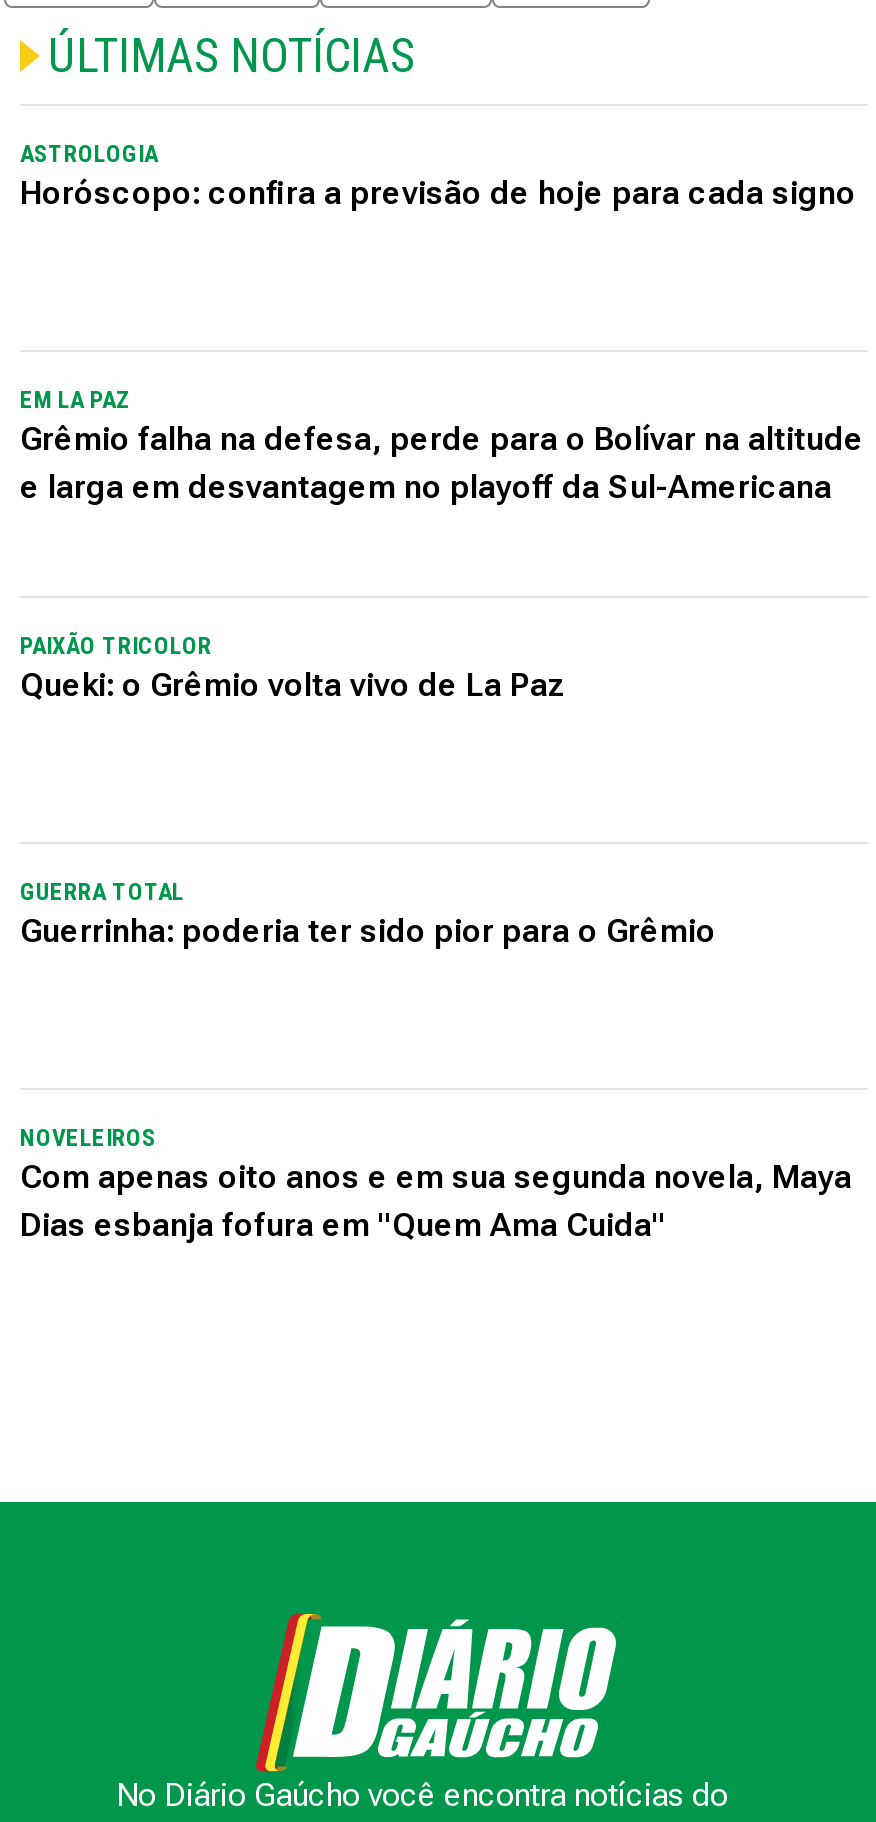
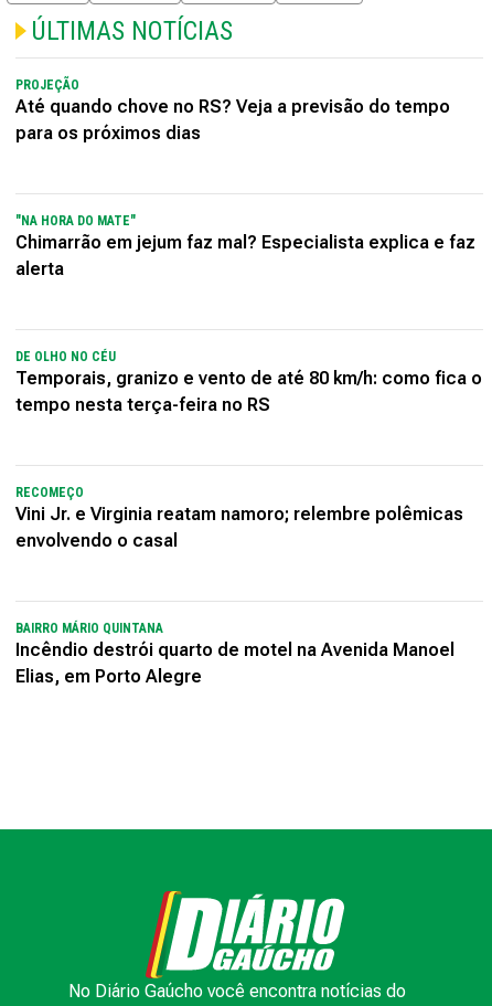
- ASTROLOGIA
- Horóscopo: confira a previsão de hoje para cada signo
+ PROJEÇÃO
+ Até quando chove no RS? Veja a previsão do tempo
+ para os próximos dias

- EM LA PAZ
- Grêmio falha na defesa, perde para o Bolívar na altitude
- e larga em desvantagem no playoff da Sul-Americana
+ "NA HORA DO MATE"
+ Chimarrão em jejum faz mal? Especialista explica e faz
+ alerta

- PAIXÃO TRICOLOR
- Queki: o Grêmio volta vivo de La Paz
+ DE OLHO NO CÉU
+ Temporais, granizo e vento de até 80 km/h: como fica o
+ tempo nesta terça-feira no RS

- GUERRA TOTAL
- Guerrinha: poderia ter sido pior para o Grêmio
+ RECOMEÇO
+ Vini Jr. e Virginia reatam namoro; relembre polêmicas
+ envolvendo o casal

- NOVELEIROS
- Com apenas oito anos e em sua segunda novela, Maya
- Dias esbanja fofura em "Quem Ama Cuida"
+ BAIRRO MÁRIO QUINTANA
+ Incêndio destrói quarto de motel na Avenida Manoel
+ Elias, em Porto Alegre
